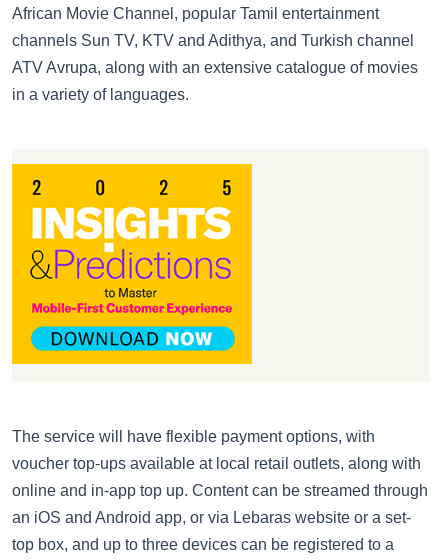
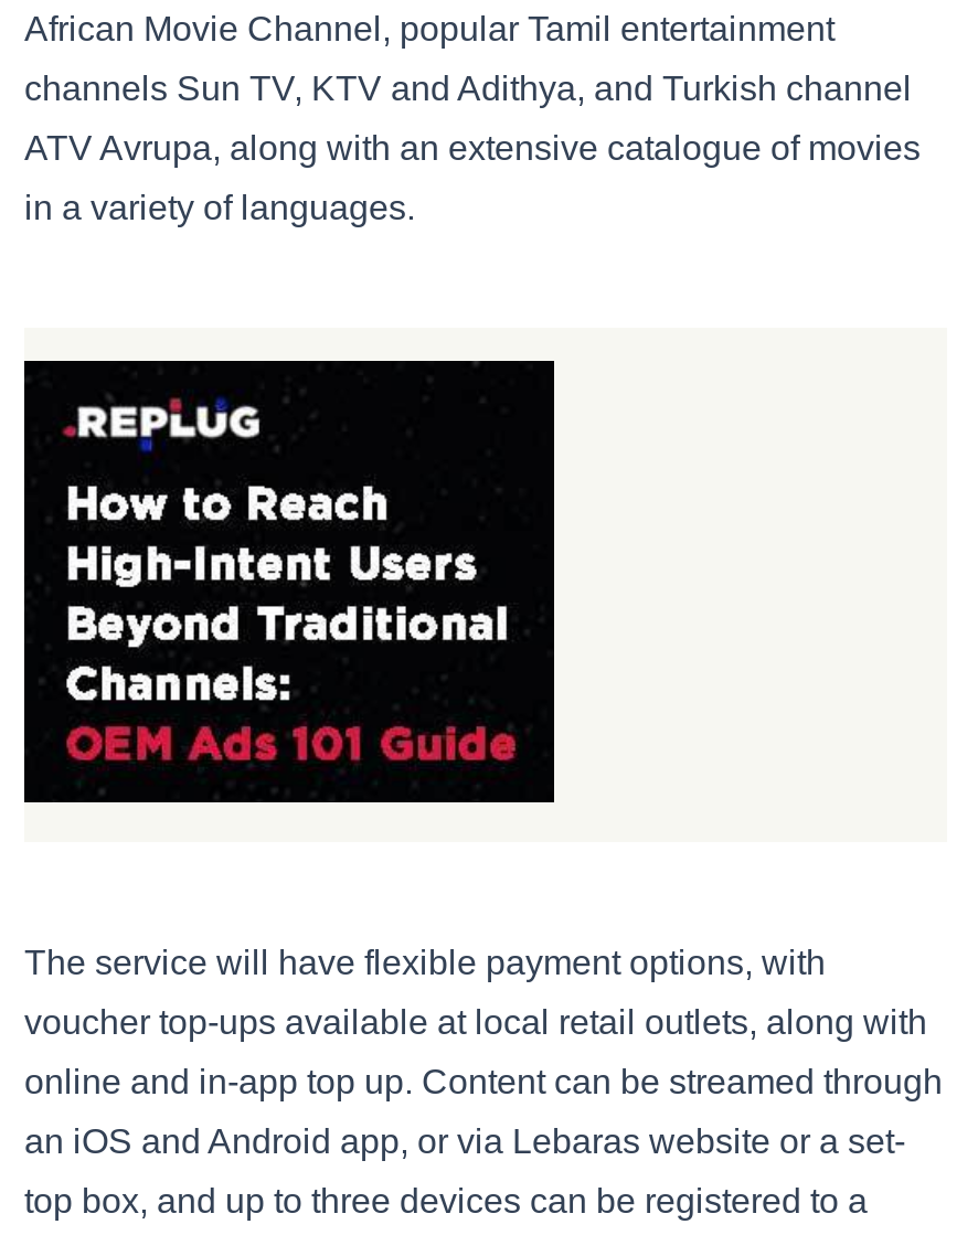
- [image]
+ [image]
